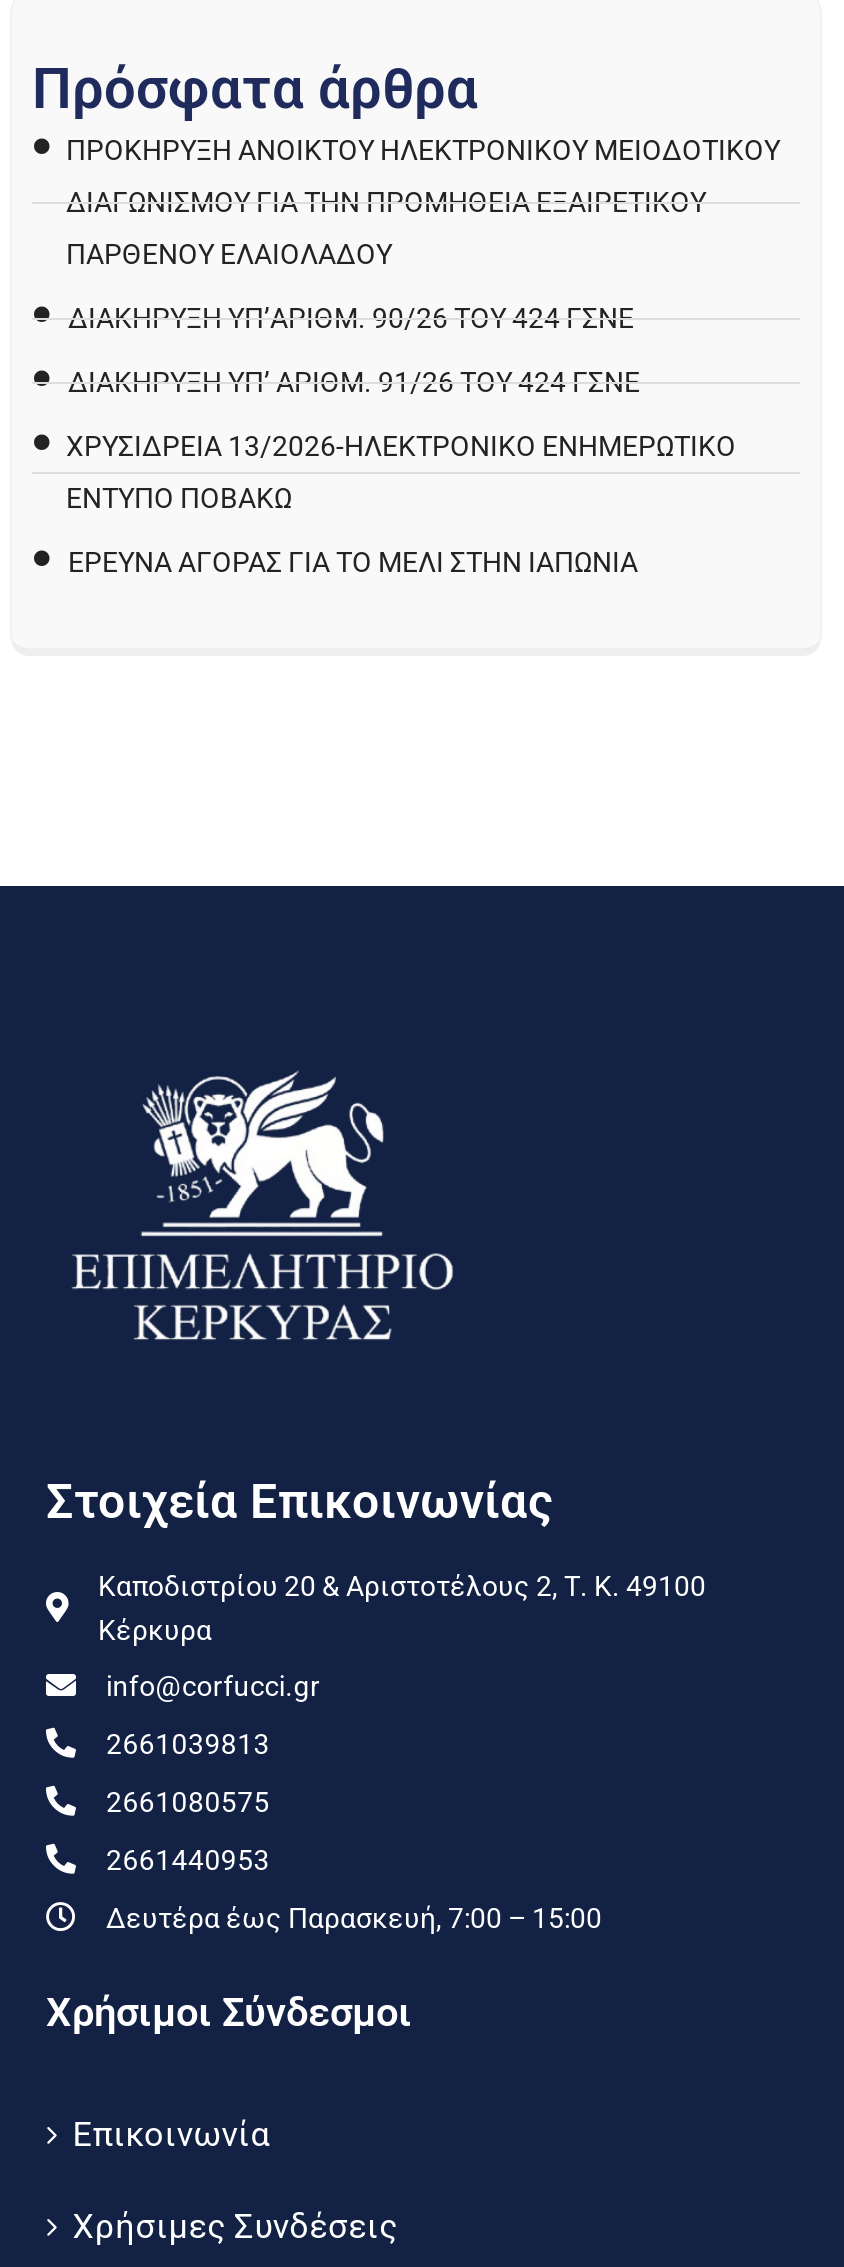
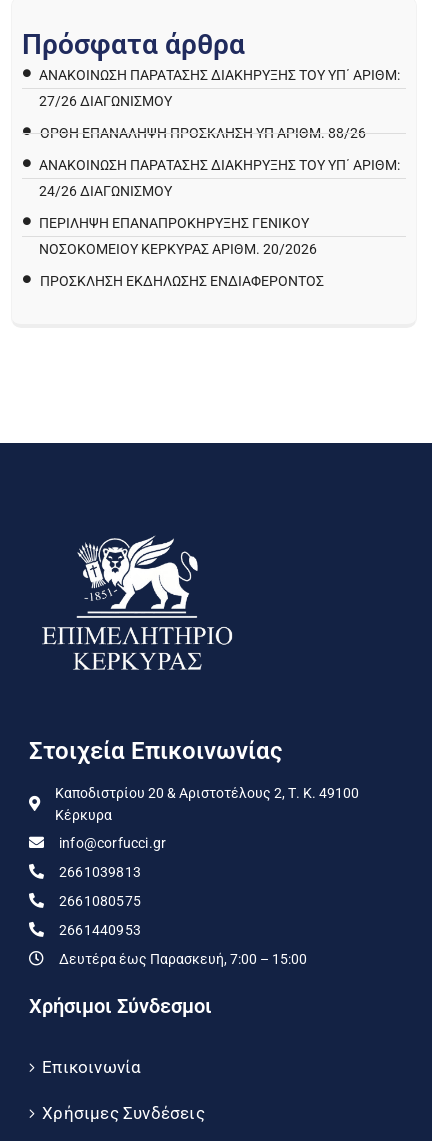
- ΠΡΟΚΉΡΥΞΗ ΑΝΟΙΚΤΟΎ ΗΛΕΚΤΡΟΝΙΚΟΎ ΜΕΙΟΔΟΤΙΚΟΎ
+ ΑΝΑΚΟΊΝΩΣΗ ΠΑΡΑΤΑΣΗΣ ΔΙΑΚΉΡΥΞΗΣ ΤΟΥ ΥΠ΄ ΑΡΙΘΜ:

- ΔΙΑΓΩΝΙΣΜΟΎ ΓΙΑ ΤΗΝ ΠΡΟΜΉΘΕΙΑ ΕΞΑΙΡΕΤΙΚΟΎ
+ 27/26 ΔΙΑΓΩΝΙΣΜΟΎ

- ΠΑΡΘΈΝΟΥ ΕΛΑΙΌΛΑΔΟΥ
+ ΟΡΘΗ ΕΠΑΝΑΛΗΨΗ ΠΡΟΣΚΛΗΣΗ ΥΠ ΑΡΙΘΜ. 88/26

- ΔΙΑΚΉΡΥΞΗ ΥΠ’ΑΡΊΘΜ. 90/26 ΤΟΥ 424 ΓΣΝΕ
+ ΑΝΑΚΟΊΝΩΣΗ ΠΑΡΑΤΑΣΗΣ ΔΙΑΚΉΡΥΞΗΣ ΤΟΥ ΥΠ΄ ΑΡΙΘΜ:

- ΔΙΑΚΉΡΥΞΗ ΥΠ’ ΑΡΊΘΜ. 91/26 ΤΟΥ 424 ΓΣΝΕ
+ 24/26 ΔΙΑΓΩΝΙΣΜΟΎ

- ΧΡΥΣΙΔΡΕΙΑ 13/2026-ΗΛΕΚΤΡΟΝΙΚΟ ΕΝΗΜΕΡΩΤΙΚΟ
+ ΠΕΡΙΛΗΨΗ ΕΠΑΝΑΠΡΟΚΗΡΥΞΗΣ ΓΕΝΙΚΟΥ

- ΕΝΤΥΠΟ ΠΟΒΑΚΩ
+ ΝΟΣΟΚΟΜΕΙΟΥ ΚΕΡΚΥΡΑΣ ΑΡΙΘΜ. 20/2026

- ΈΡΕΥΝΑ ΑΓΟΡΆΣ ΓΙΑ ΤΟ ΜΈΛΙ ΣΤΗΝ ΙΑΠΩΝΊΑ
+ ΠΡΌΣΚΛΗΣΗ ΕΚΔΉΛΩΣΗΣ ΕΝΔΙΑΦΈΡΟΝΤΟΣ
